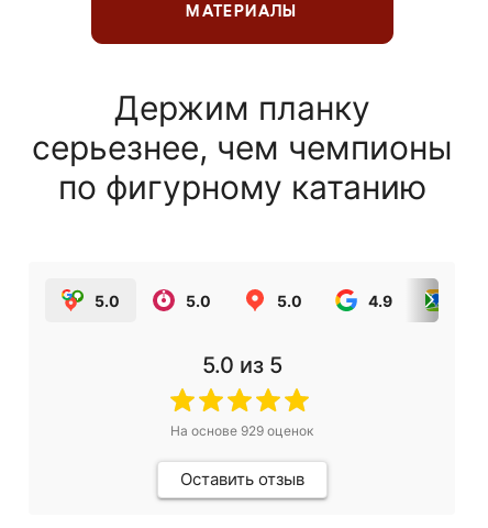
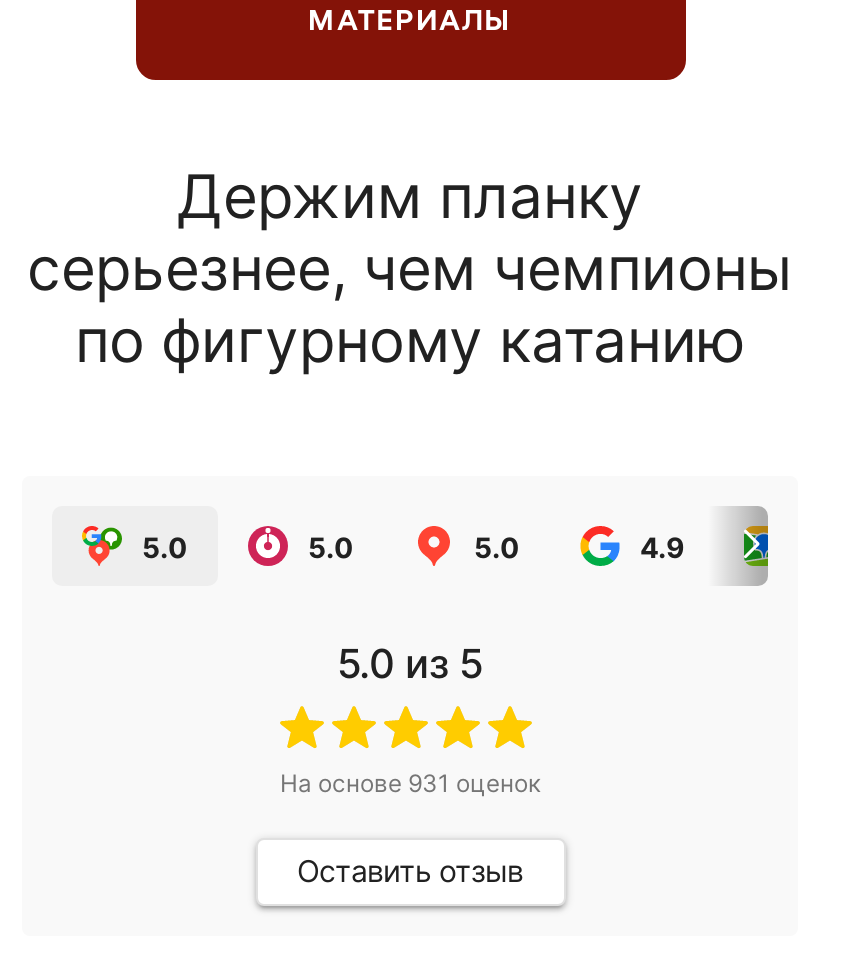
- На основе 929 оценок
+ На основе 931 оценок
